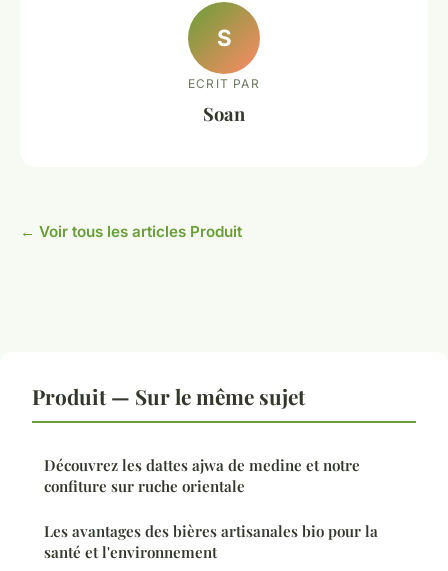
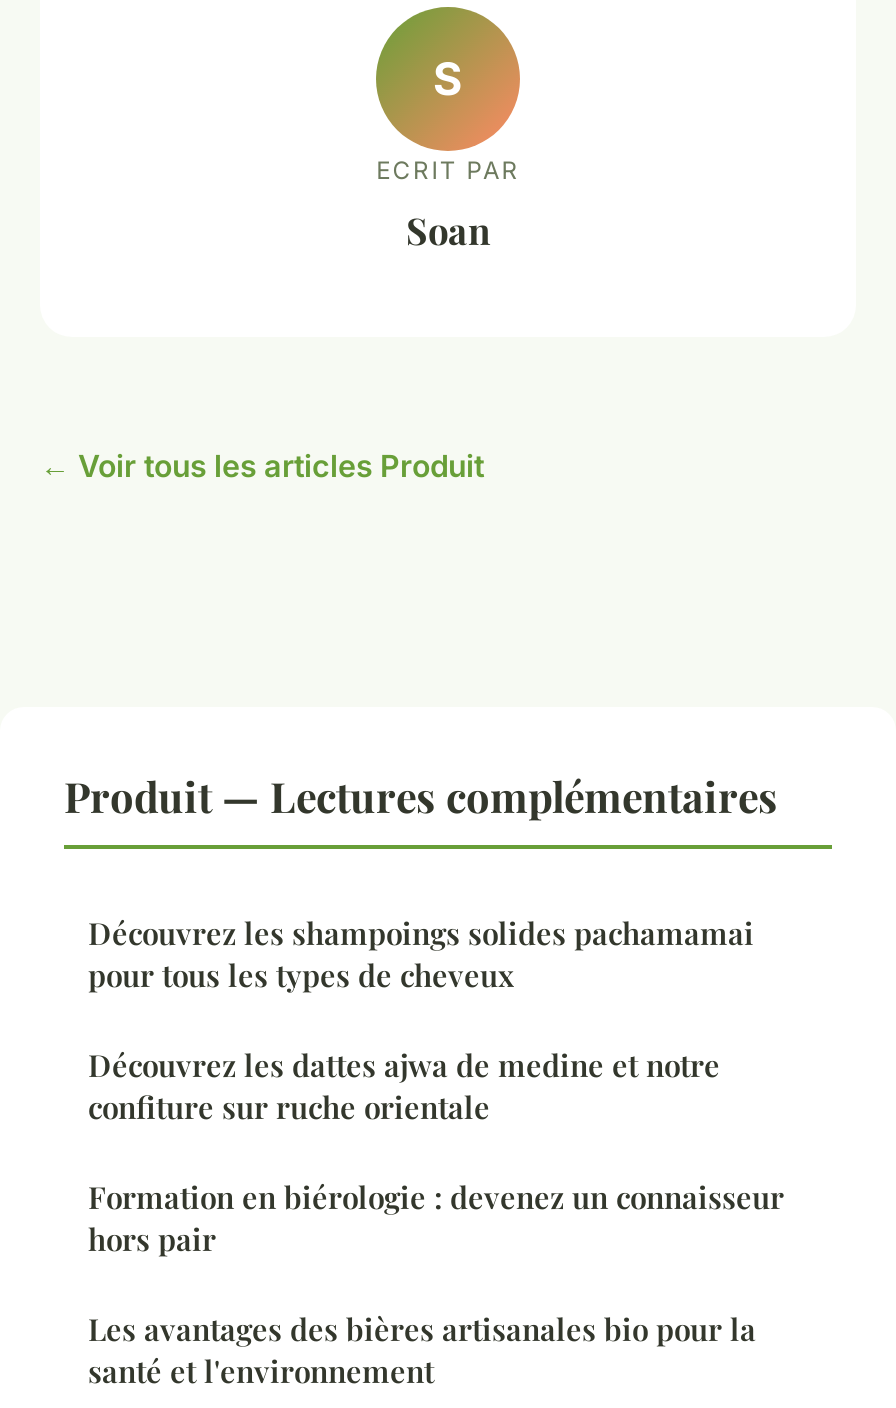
- Produit — Sur le même sujet
+ Produit — Lectures complémentaires
+ Découvrez les shampoings solides pachamamai
+ pour tous les types de cheveux

+ Formation en biérologie : devenez un connaisseur
+ hors pair
